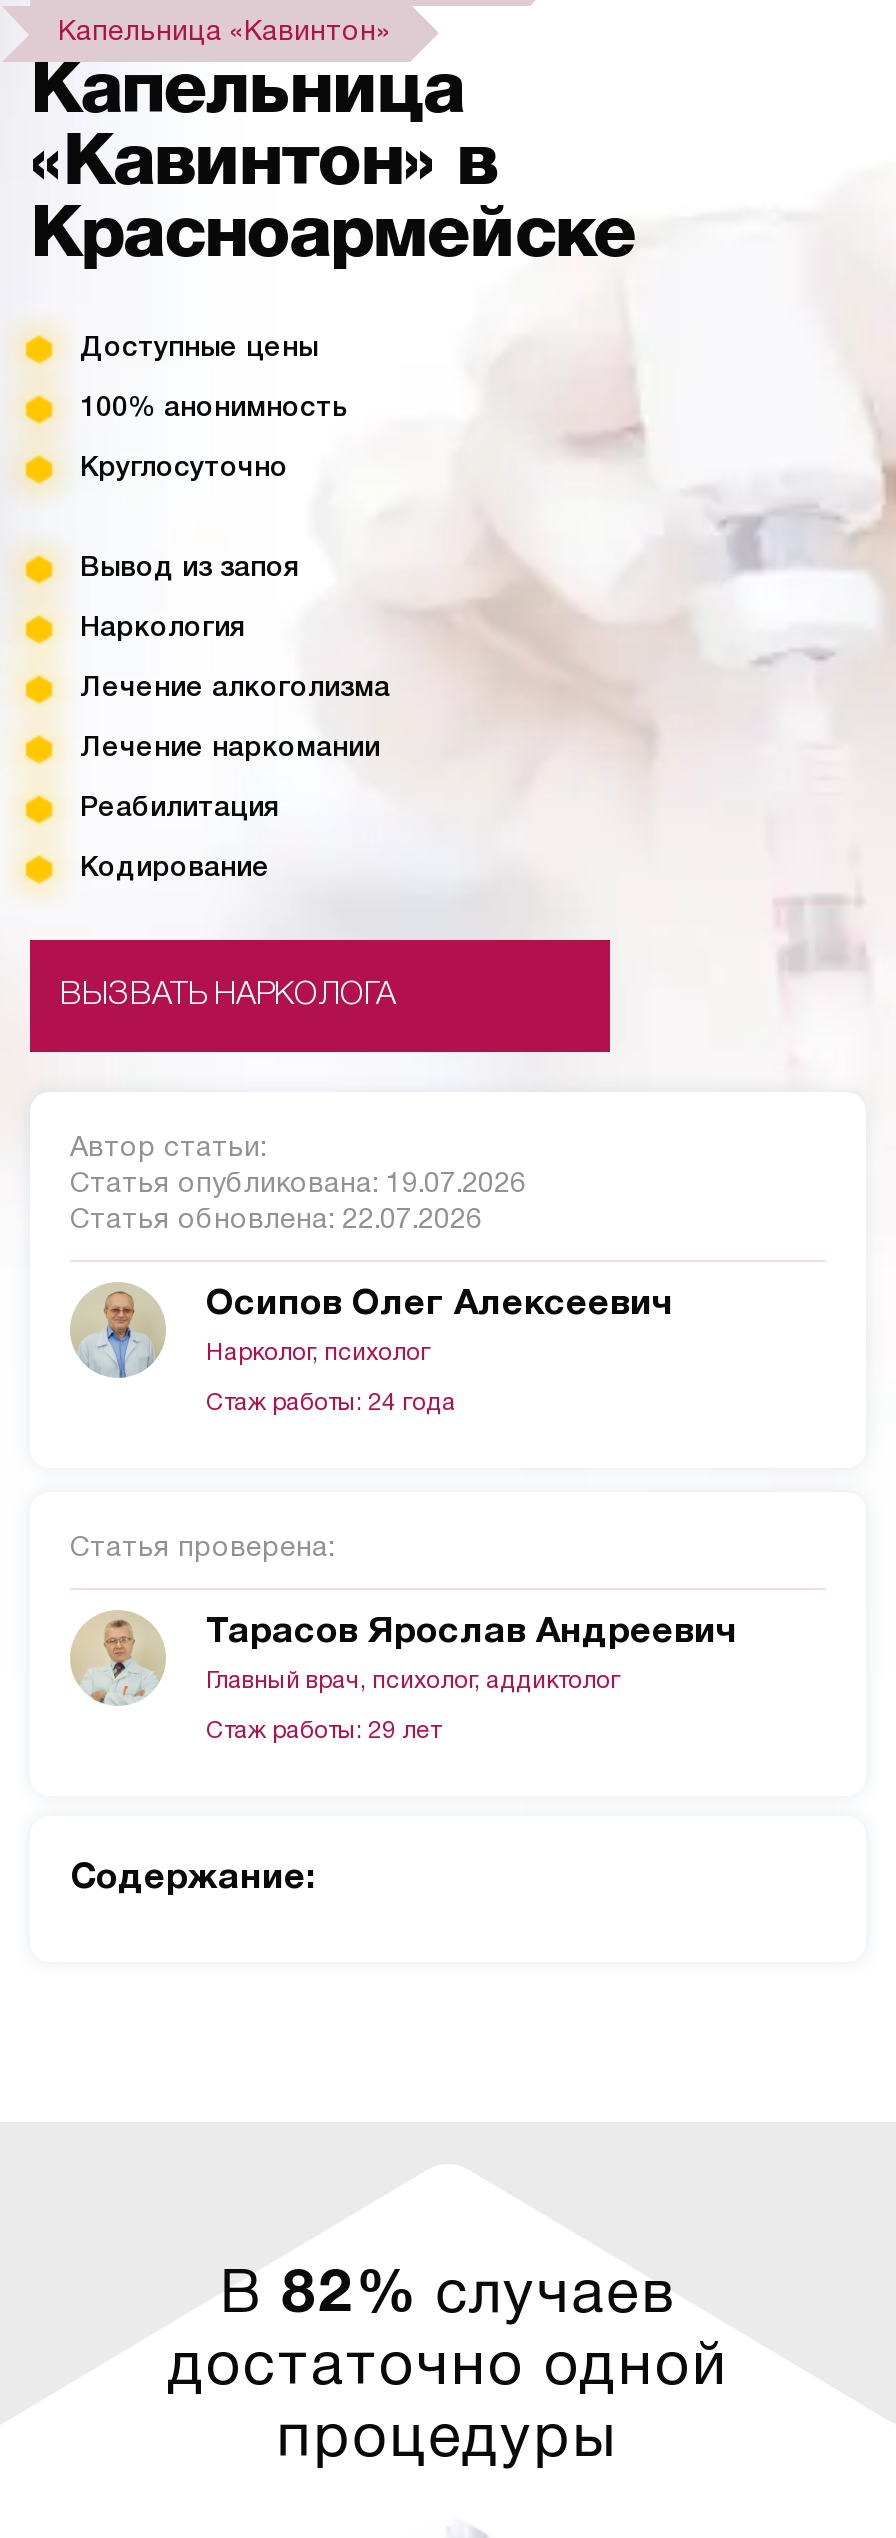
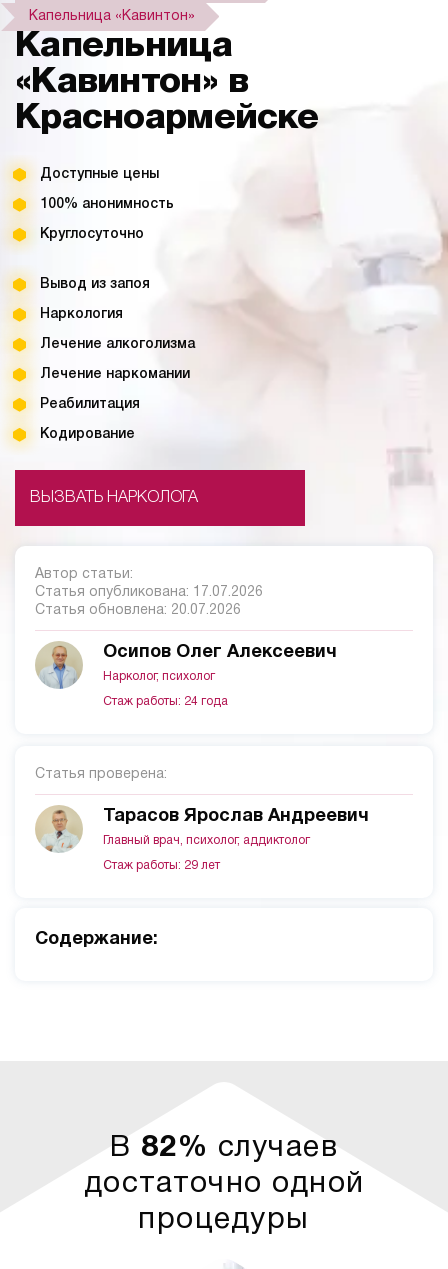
- Статья опубликована: 19.07.2026
+ Статья опубликована: 17.07.2026

- Статья обновлена: 22.07.2026
+ Статья обновлена: 20.07.2026
